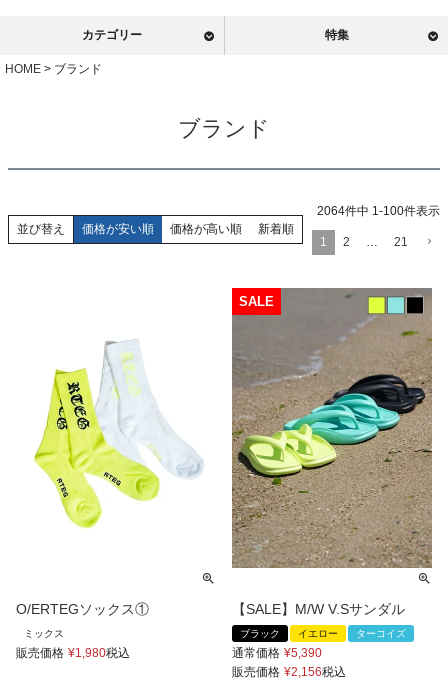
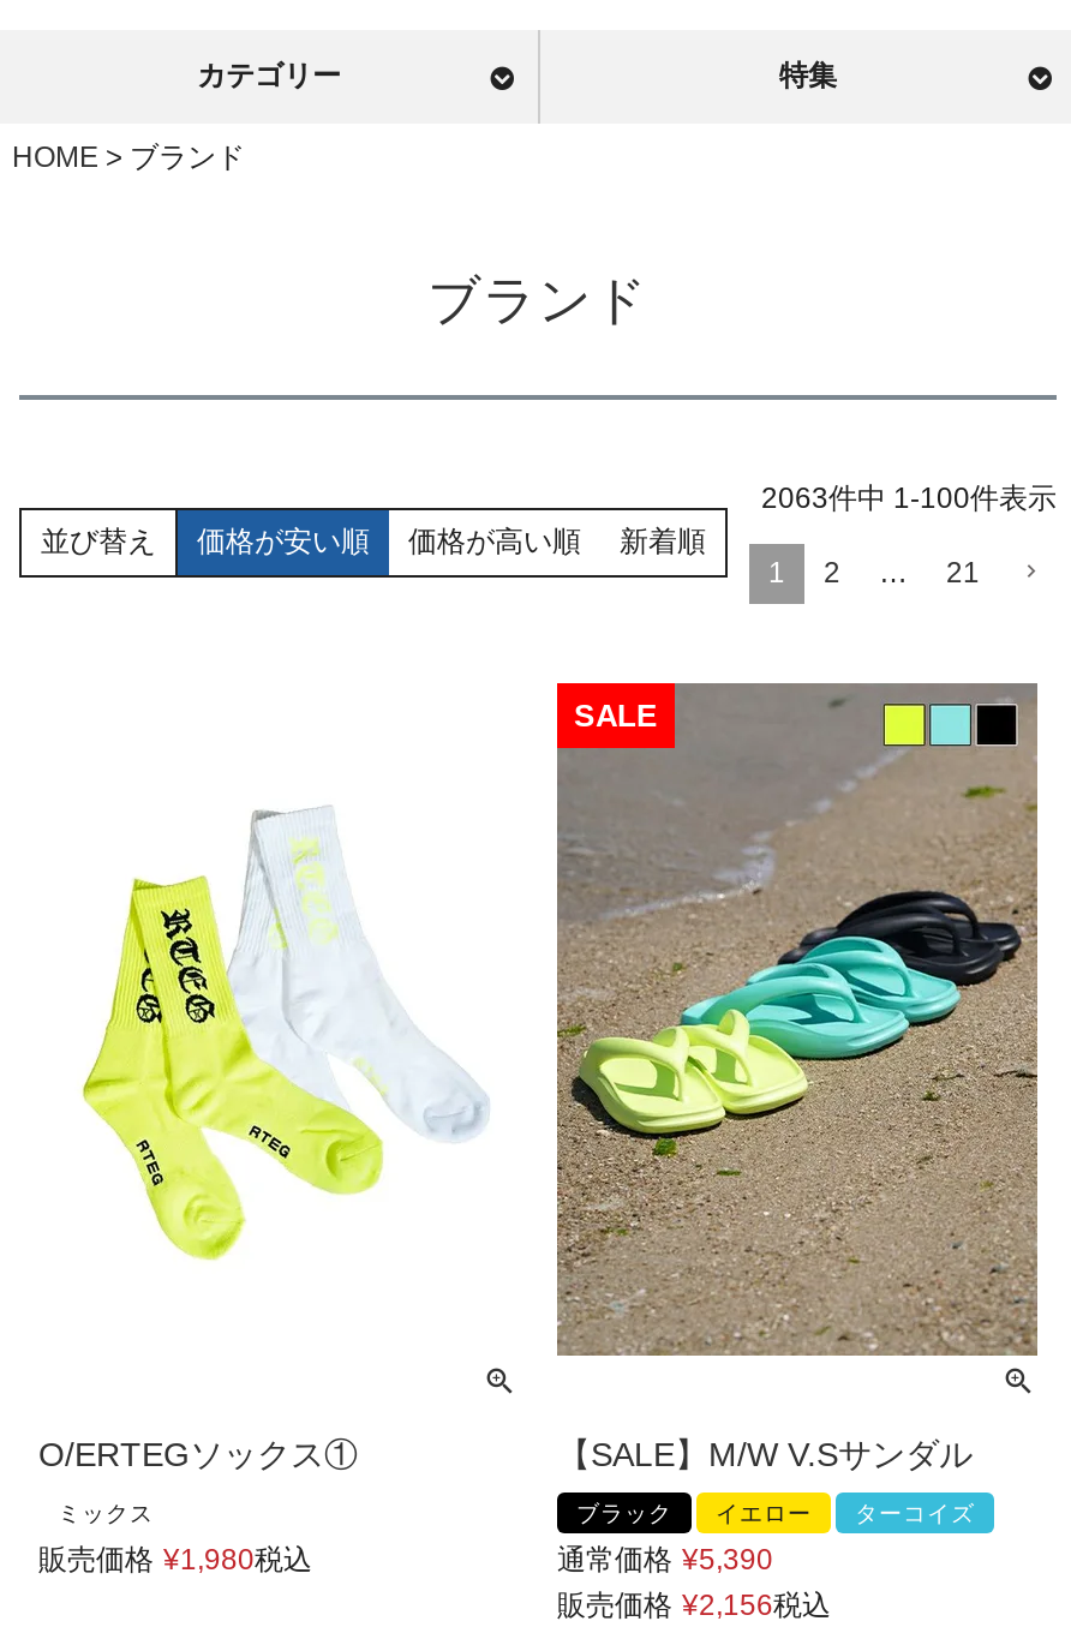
- 2064件中 1-100件表示
+ 2063件中 1-100件表示
